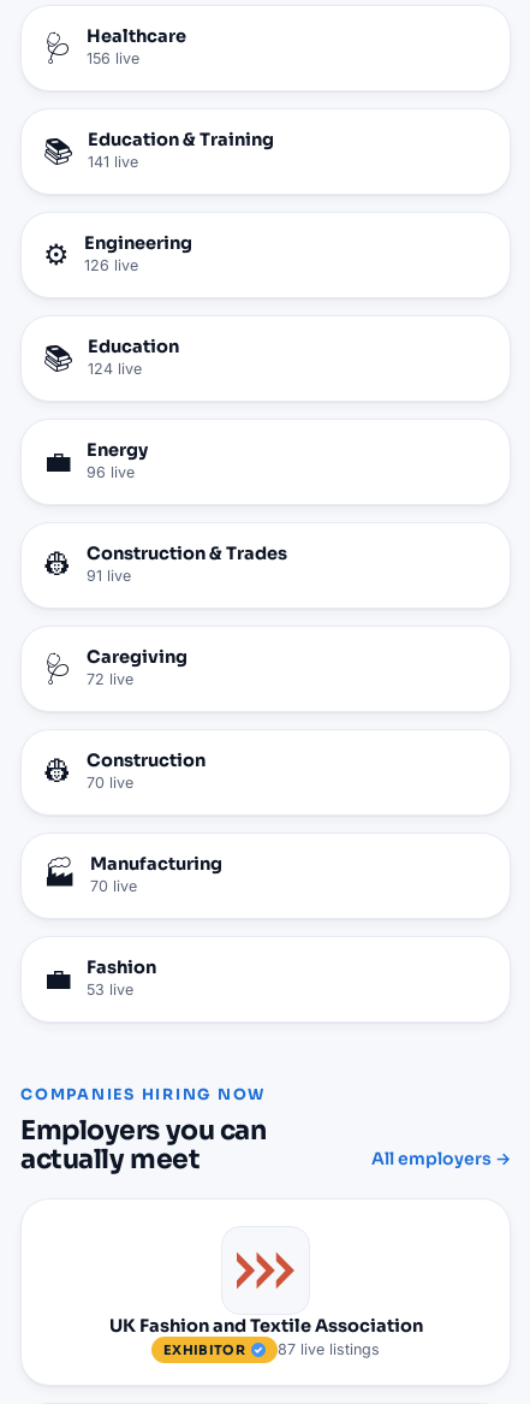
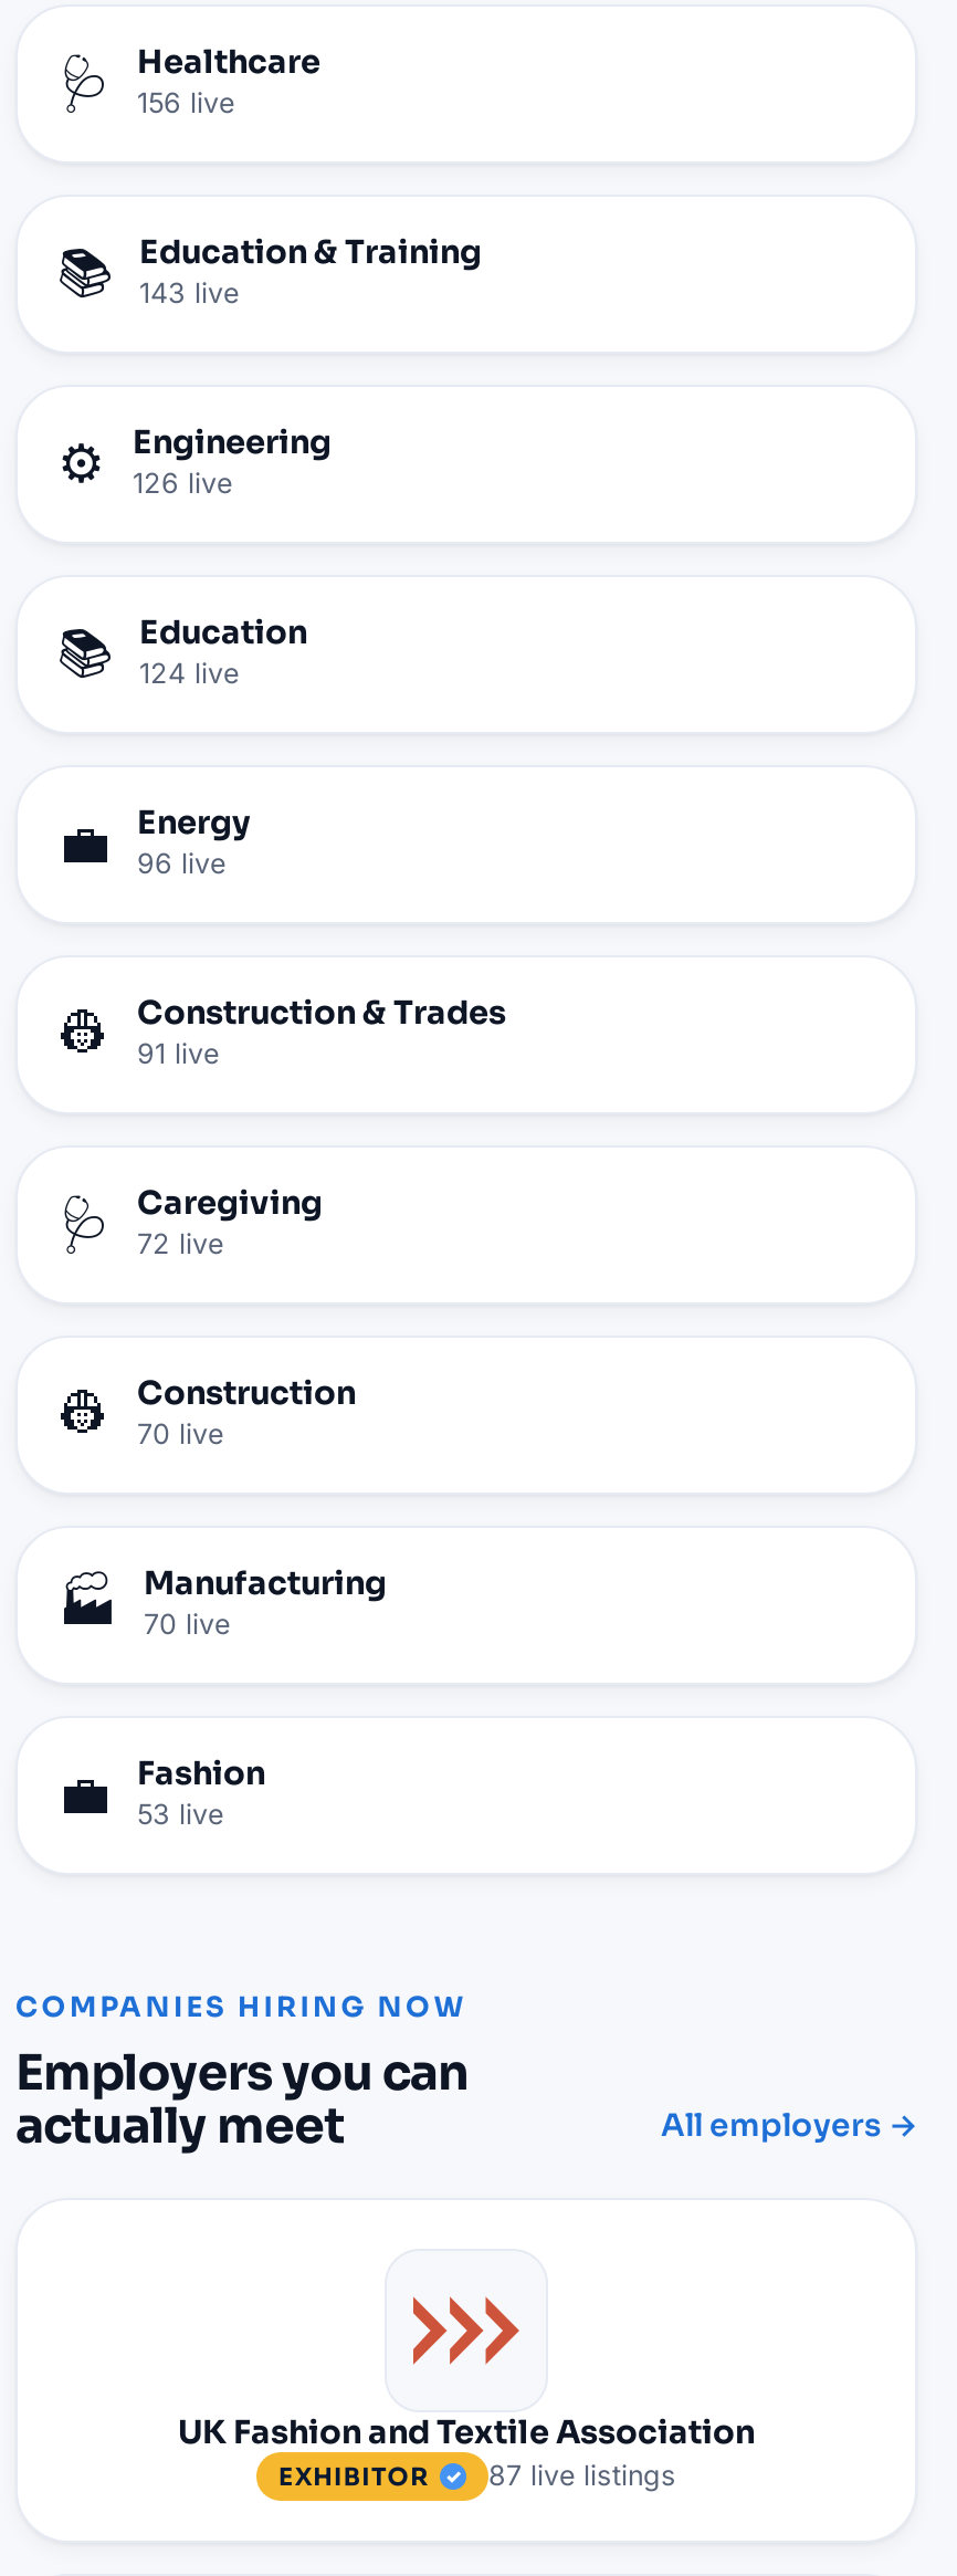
- 141 live
+ 143 live
